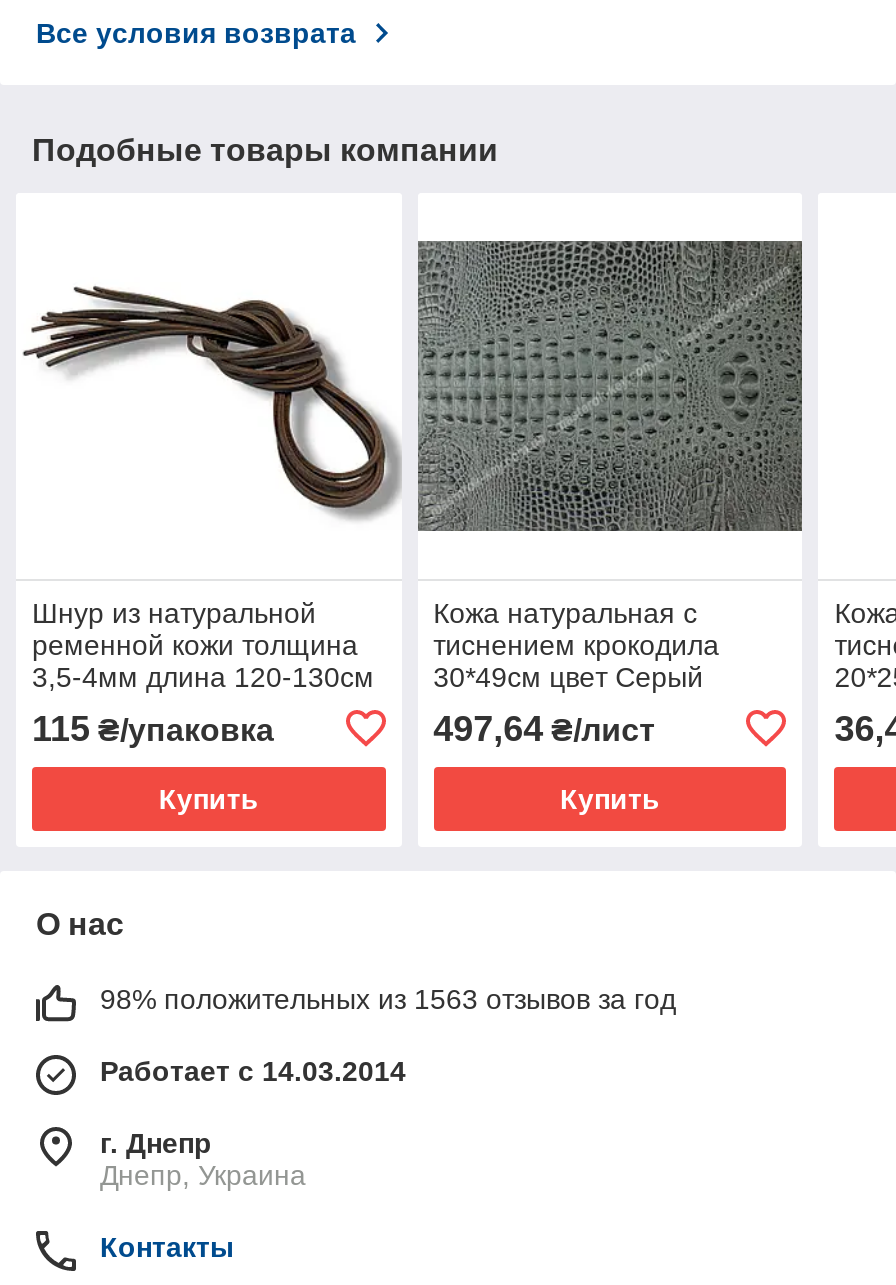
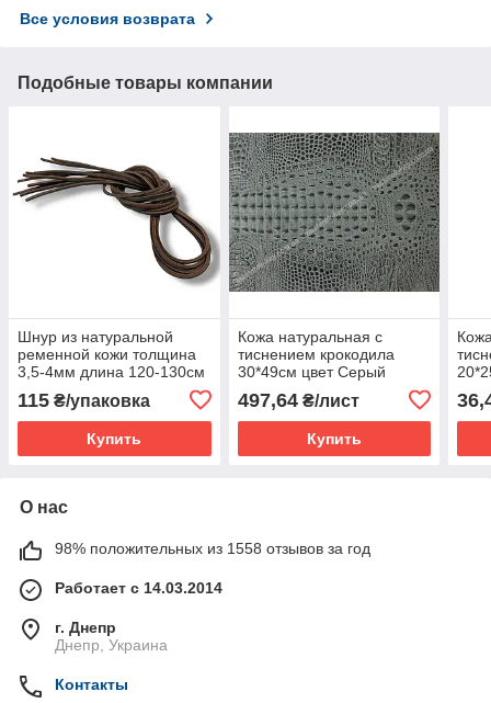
- 98% положительных из 1563 отзывов за год
+ 98% положительных из 1558 отзывов за год
